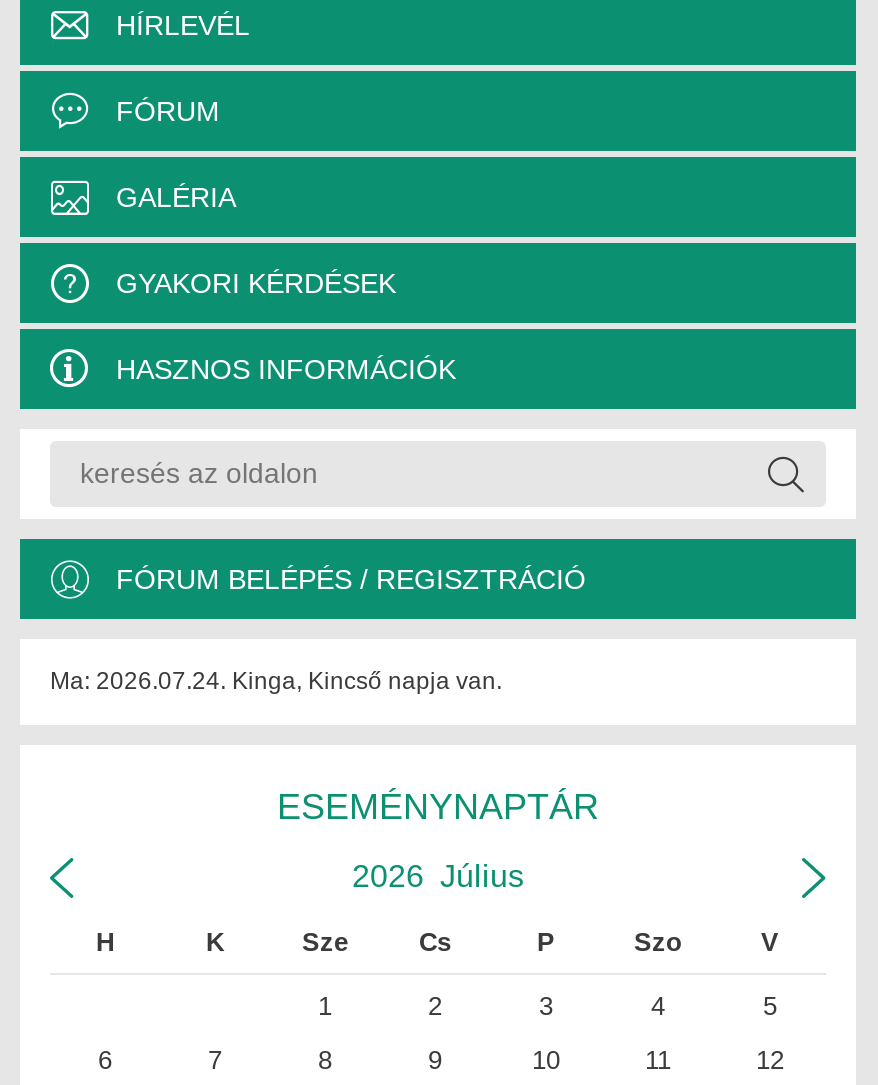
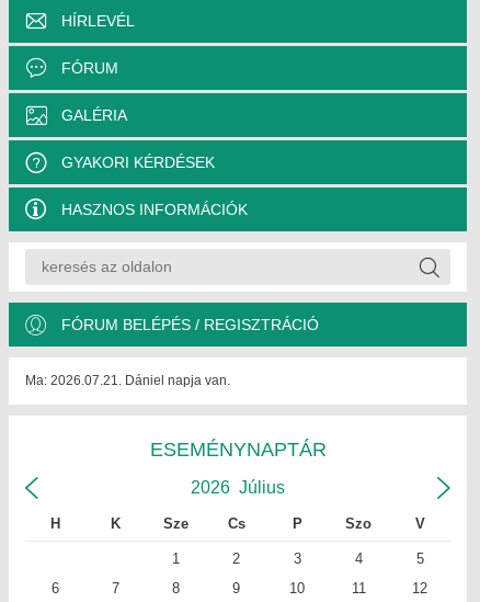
- Ma: 2026.07.24. Kinga, Kincső napja van.
+ Ma: 2026.07.21. Dániel napja van.
